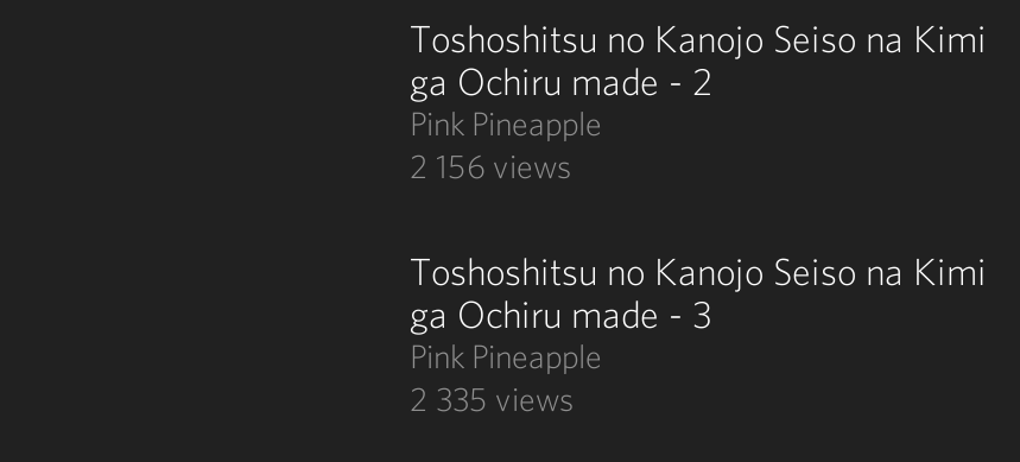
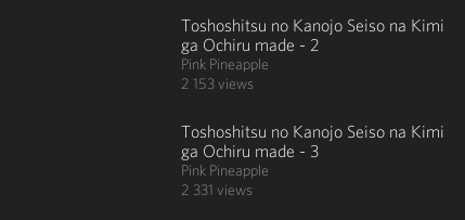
- 2 156 views
+ 2 153 views

- 2 335 views
+ 2 331 views
